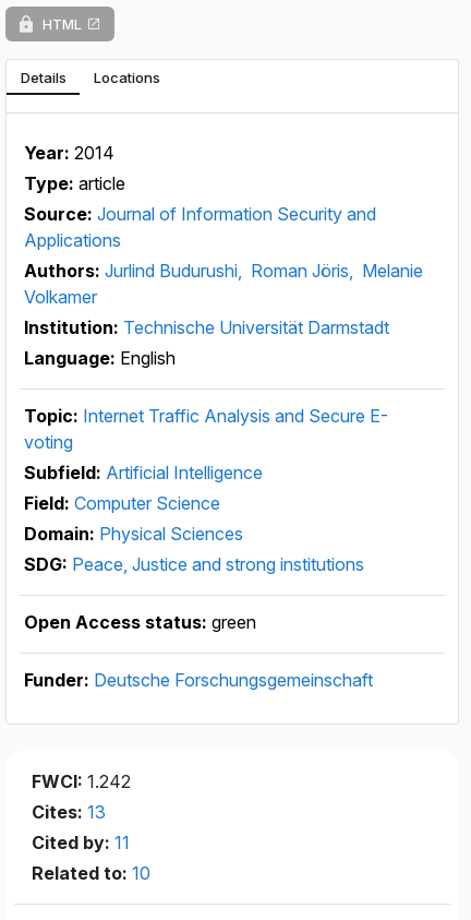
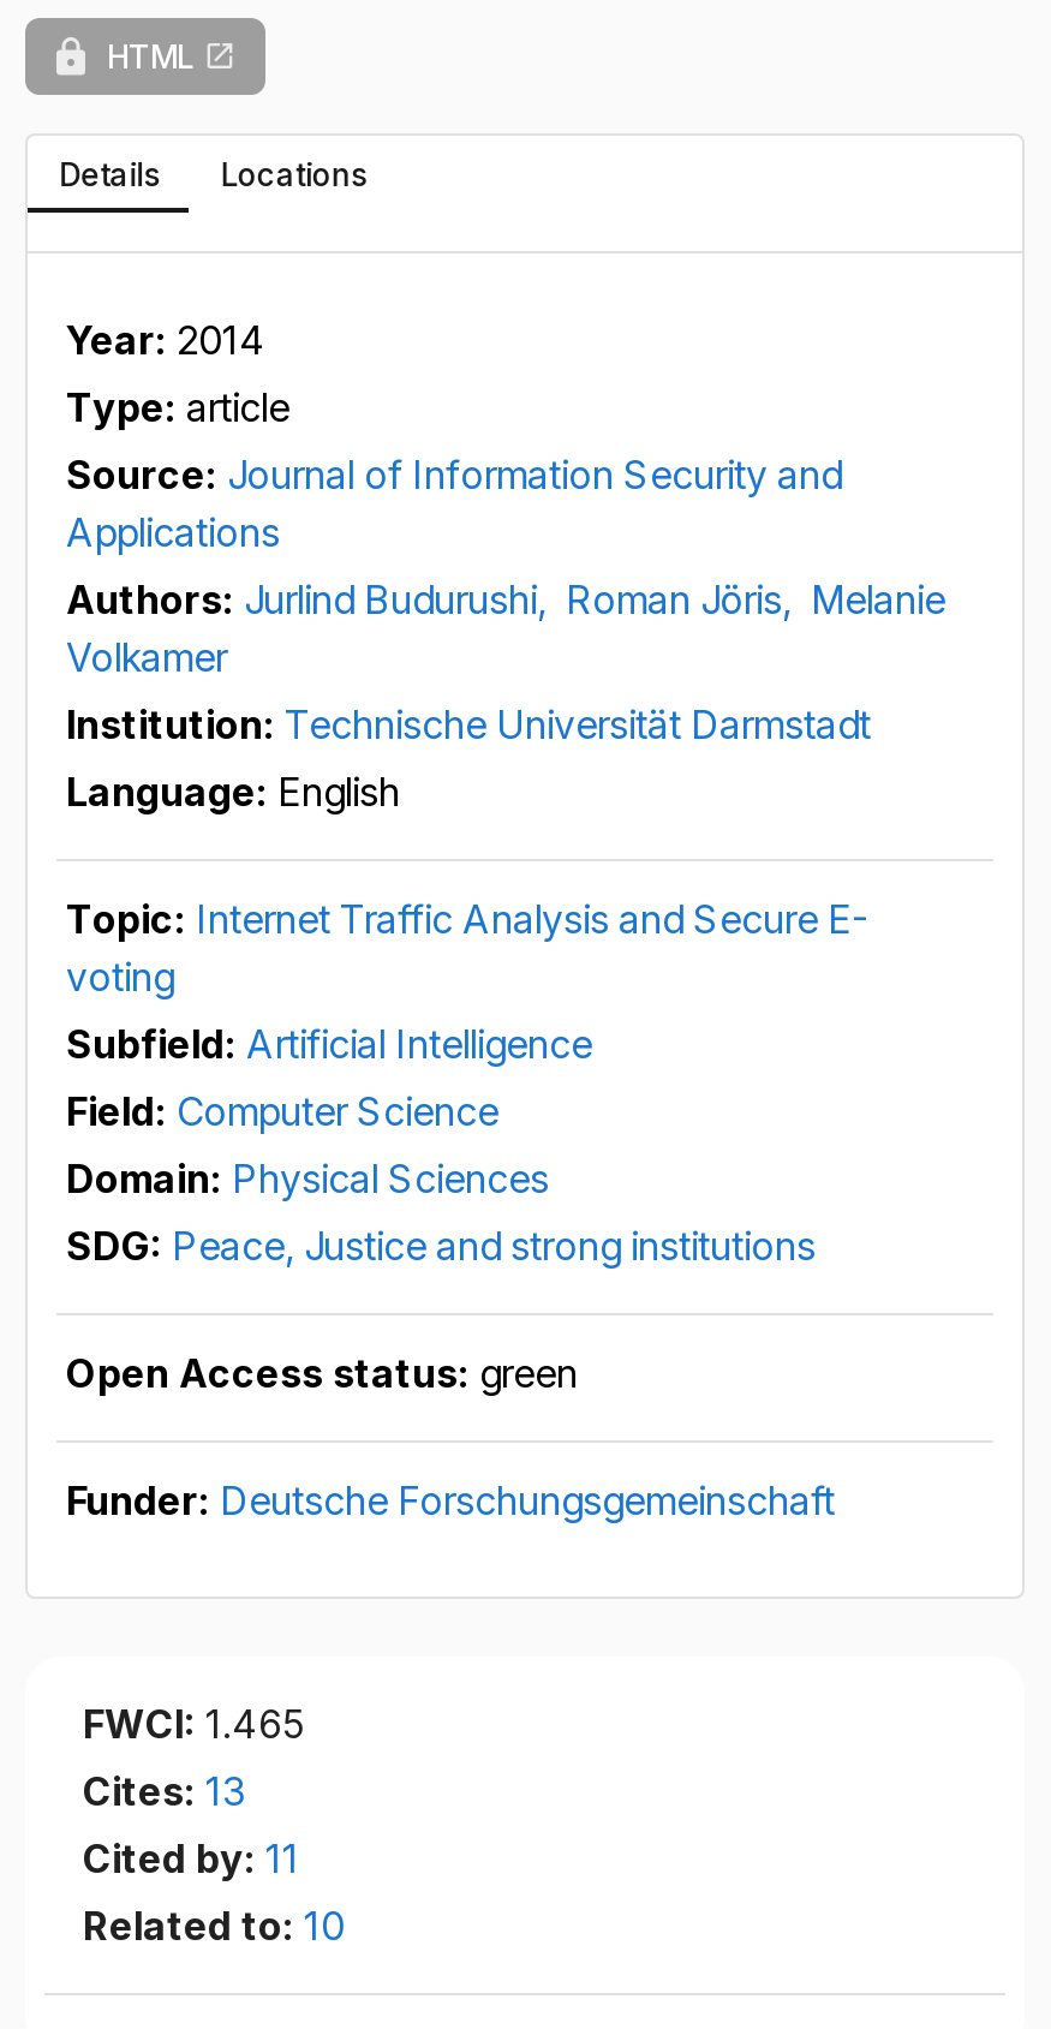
- FWCI: 1.242
+ FWCI: 1.465
